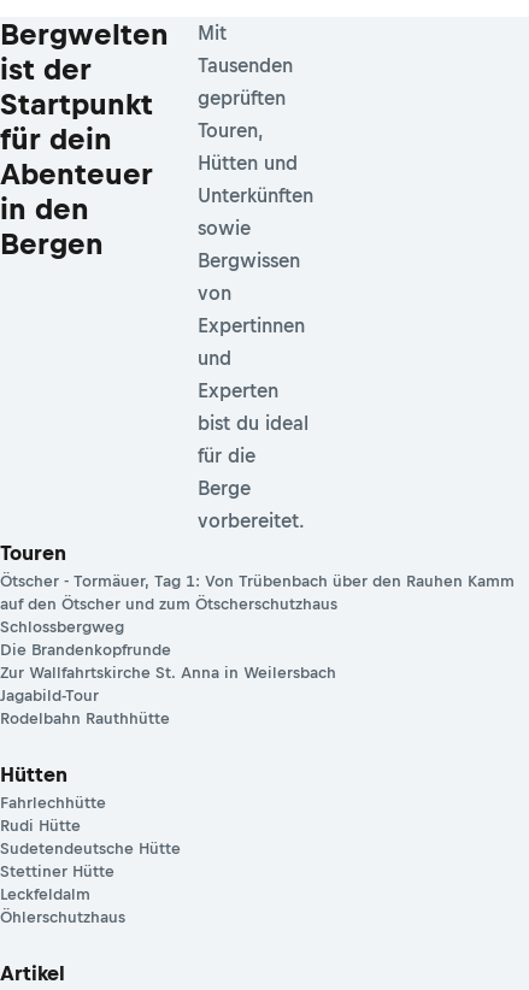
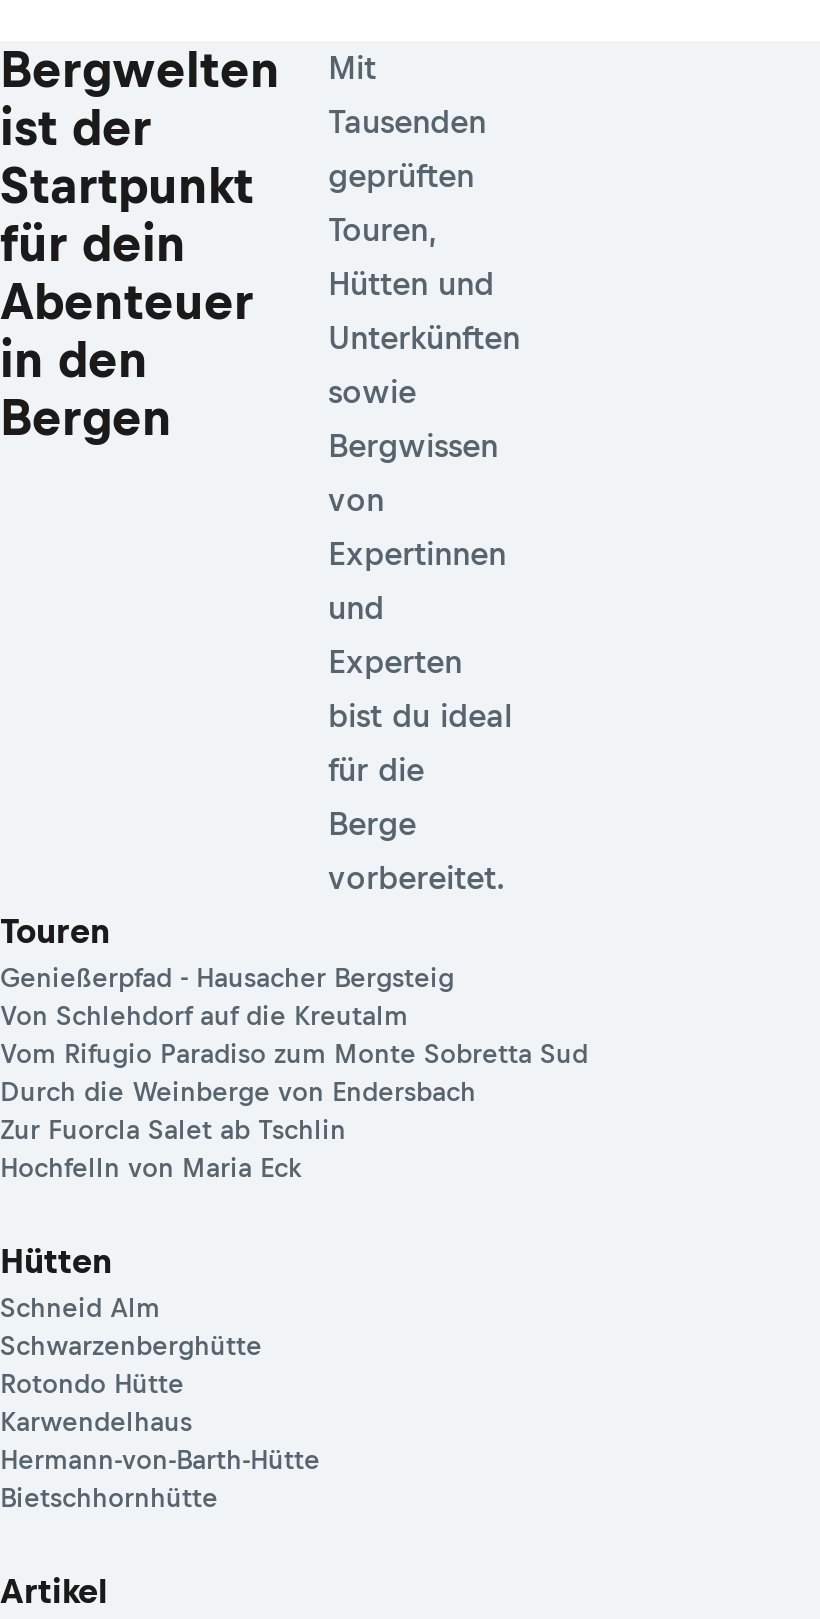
- Ötscher - Tormäuer, Tag 1: Von Trübenbach über den Rauhen Kamm
- auf den Ötscher und zum Ötscherschutzhaus
- Schlossbergweg
- Die Brandenkopfrunde
- Zur Wallfahrtskirche St. Anna in Weilersbach
- Jagabild-Tour
- Rodelbahn Rauthhütte
+ Genießerpfad - Hausacher Bergsteig
+ Von Schlehdorf auf die Kreutalm
+ Vom Rifugio Paradiso zum Monte Sobretta Sud
+ Durch die Weinberge von Endersbach
+ Zur Fuorcla Salet ab Tschlin
+ Hochfelln von Maria Eck

- Fahrlechhütte
- Rudi Hütte
- Sudetendeutsche Hütte
- Stettiner Hütte
- Leckfeldalm
- Öhlerschutzhaus
+ Schneid Alm
+ Schwarzenberghütte
+ Rotondo Hütte
+ Karwendelhaus
+ Hermann-von-Barth-Hütte
+ Bietschhornhütte
